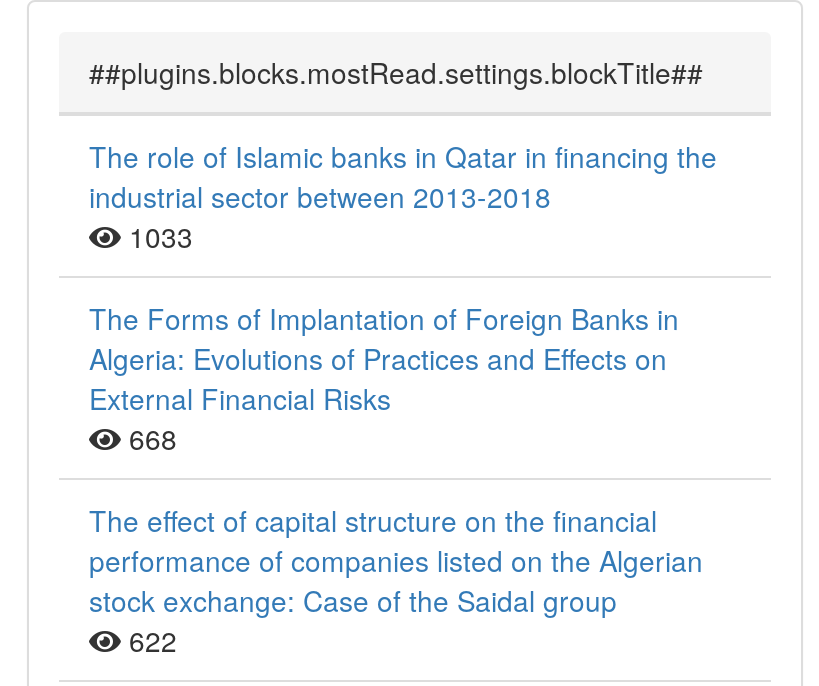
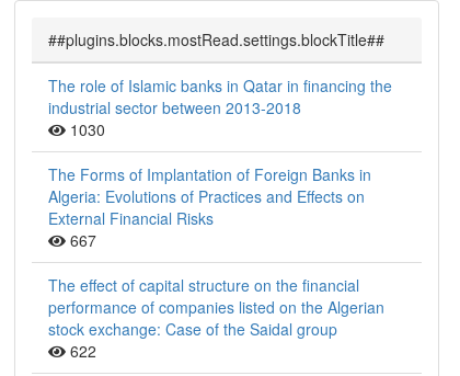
- 1033
+ 1030

- 668
+ 667
